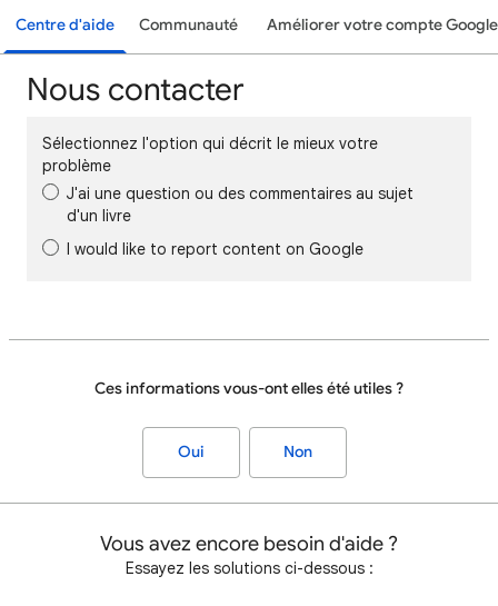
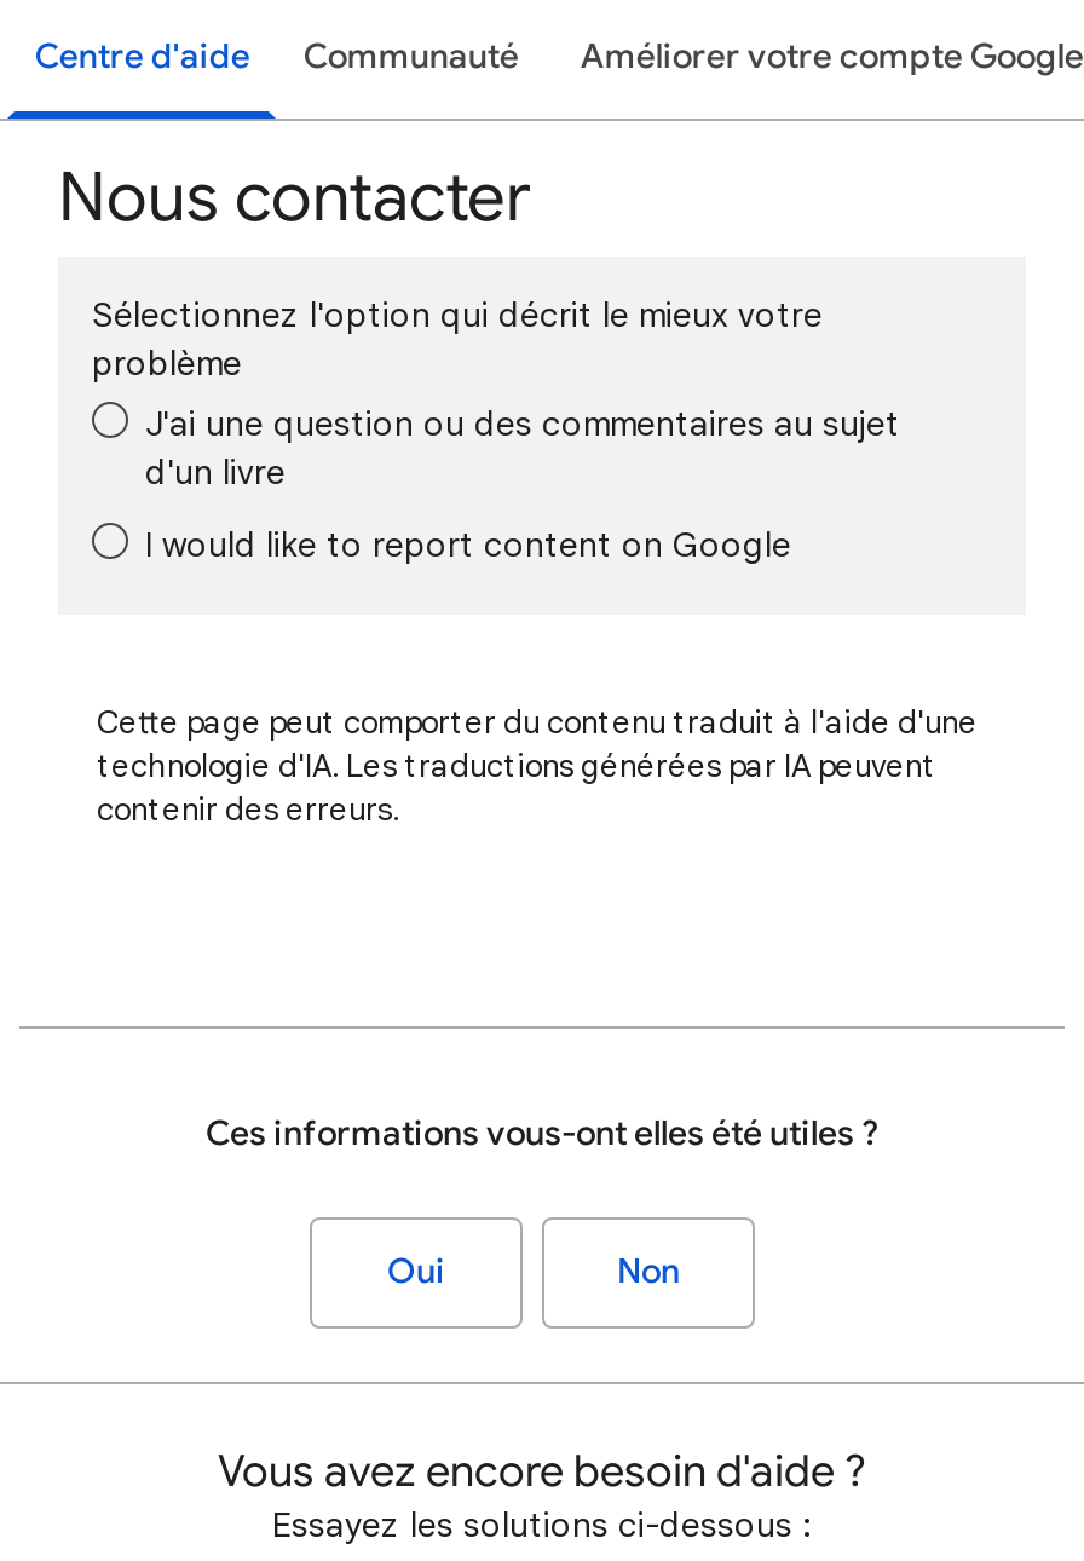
+ Cette page peut comporter du contenu traduit à l'aide d'une
+ technologie d'IA. Les traductions générées par IA peuvent
+ contenir des erreurs.
